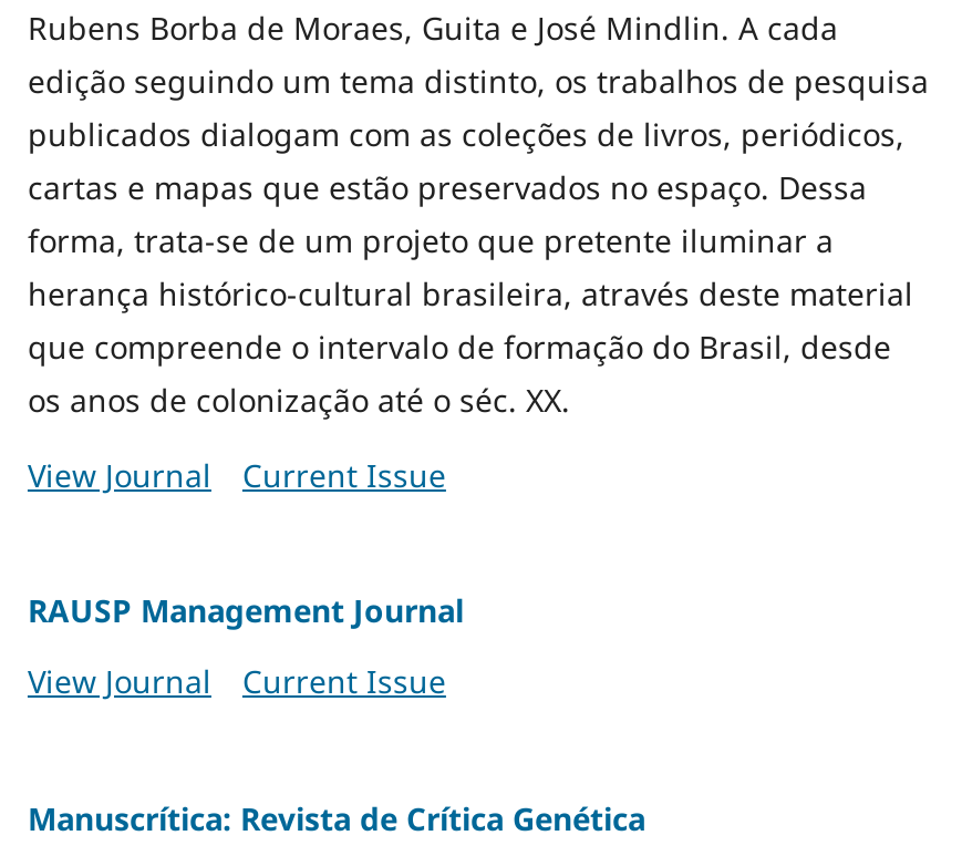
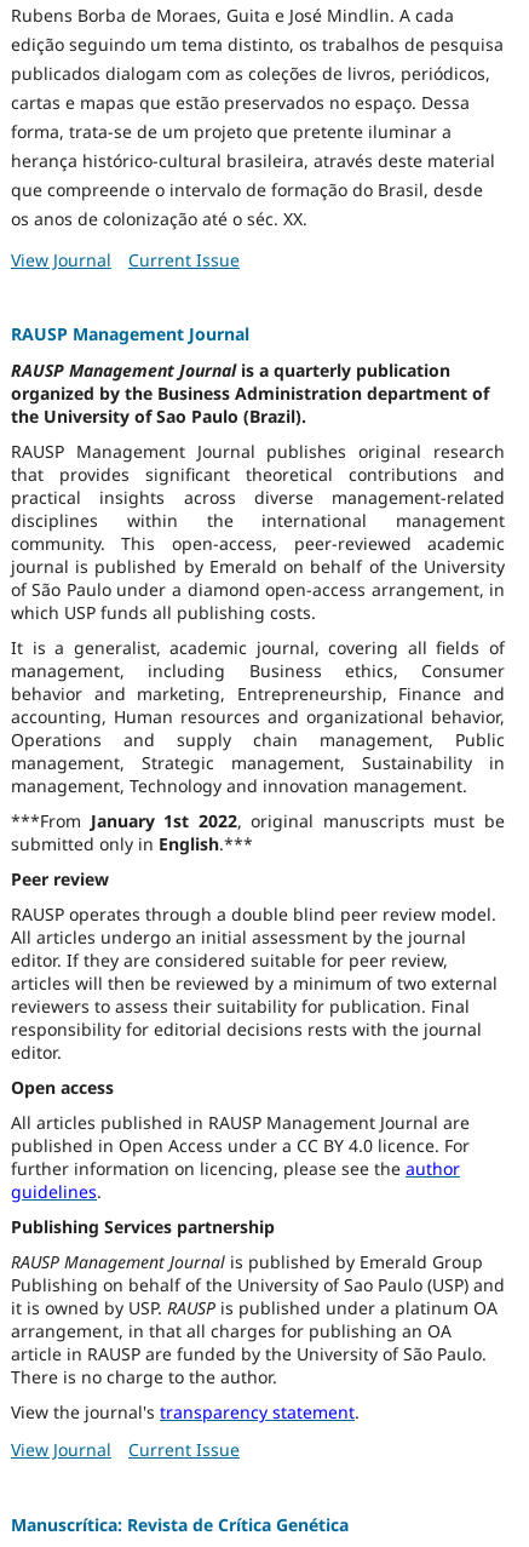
+ RAUSP Management Journal is a quarterly publication
+ organized by the Business Administration department of
+ the University of Sao Paulo (Brazil).
+ RAUSP Management Journal publishes original research
+ that provides significant theoretical contributions and
+ practical insights across diverse management-related
+ disciplines within the international management
+ community. This open-access, peer-reviewed academic
+ journal is published by Emerald on behalf of the University
+ of São Paulo under a diamond open-access arrangement, in
+ which USP funds all publishing costs.
+ It is a generalist, academic journal, covering all fields of
+ management, including Business ethics, Consumer
+ behavior and marketing, Entrepreneurship, Finance and
+ accounting, Human resources and organizational behavior,
+ Operations and supply chain management, Public
+ management, Strategic management, Sustainability in
+ management, Technology and innovation management.
+ ***From January 1st 2022, original manuscripts must be
+ submitted only in English.***
+ Peer review
+ RAUSP operates through a double blind peer review model.
+ All articles undergo an initial assessment by the journal
+ editor. If they are considered suitable for peer review,
+ articles will then be reviewed by a minimum of two external
+ reviewers to assess their suitability for publication. Final
+ responsibility for editorial decisions rests with the journal
+ editor.
+ Open access
+ All articles published in RAUSP Management Journal are
+ published in Open Access under a CC BY 4.0 licence. For
+ further information on licencing, please see the author
+ guidelines.
+ Publishing Services partnership
+ RAUSP Management Journal is published by Emerald Group
+ Publishing on behalf of the University of Sao Paulo (USP) and
+ it is owned by USP. RAUSP is published under a platinum OA
+ arrangement, in that all charges for publishing an OA
+ article in RAUSP are funded by the University of São Paulo.
+ There is no charge to the author.
+ View the journal's transparency statement.
